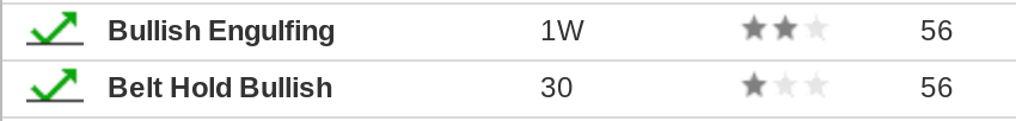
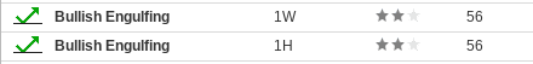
- Belt Hold Bullish
- 30
+ Bullish Engulfing
+ 1H
